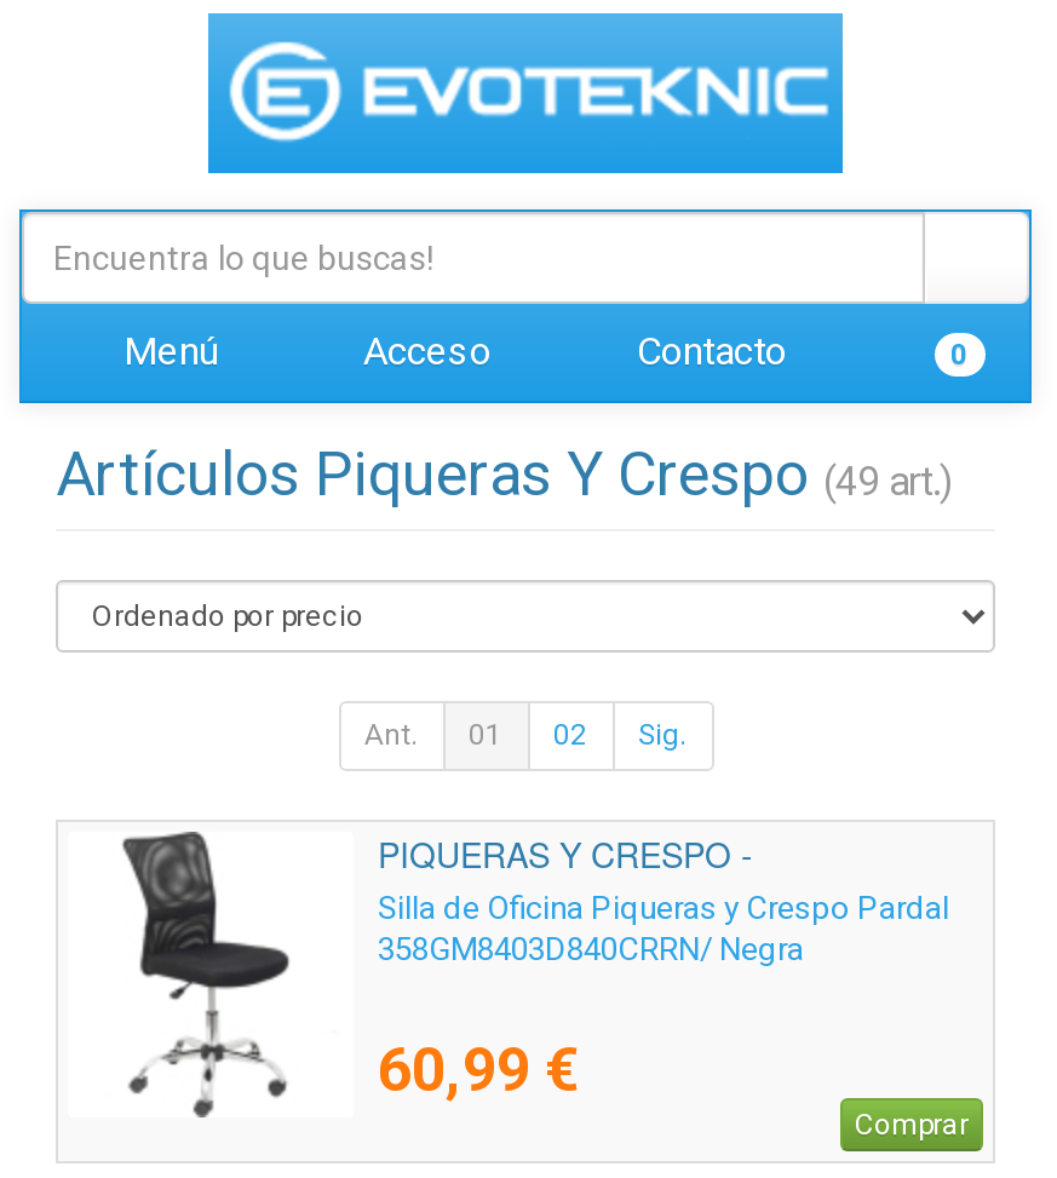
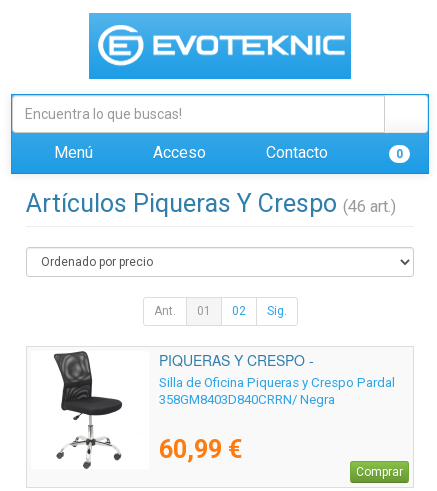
- Artículos Piqueras Y Crespo (49 art.)
+ Artículos Piqueras Y Crespo (46 art.)
